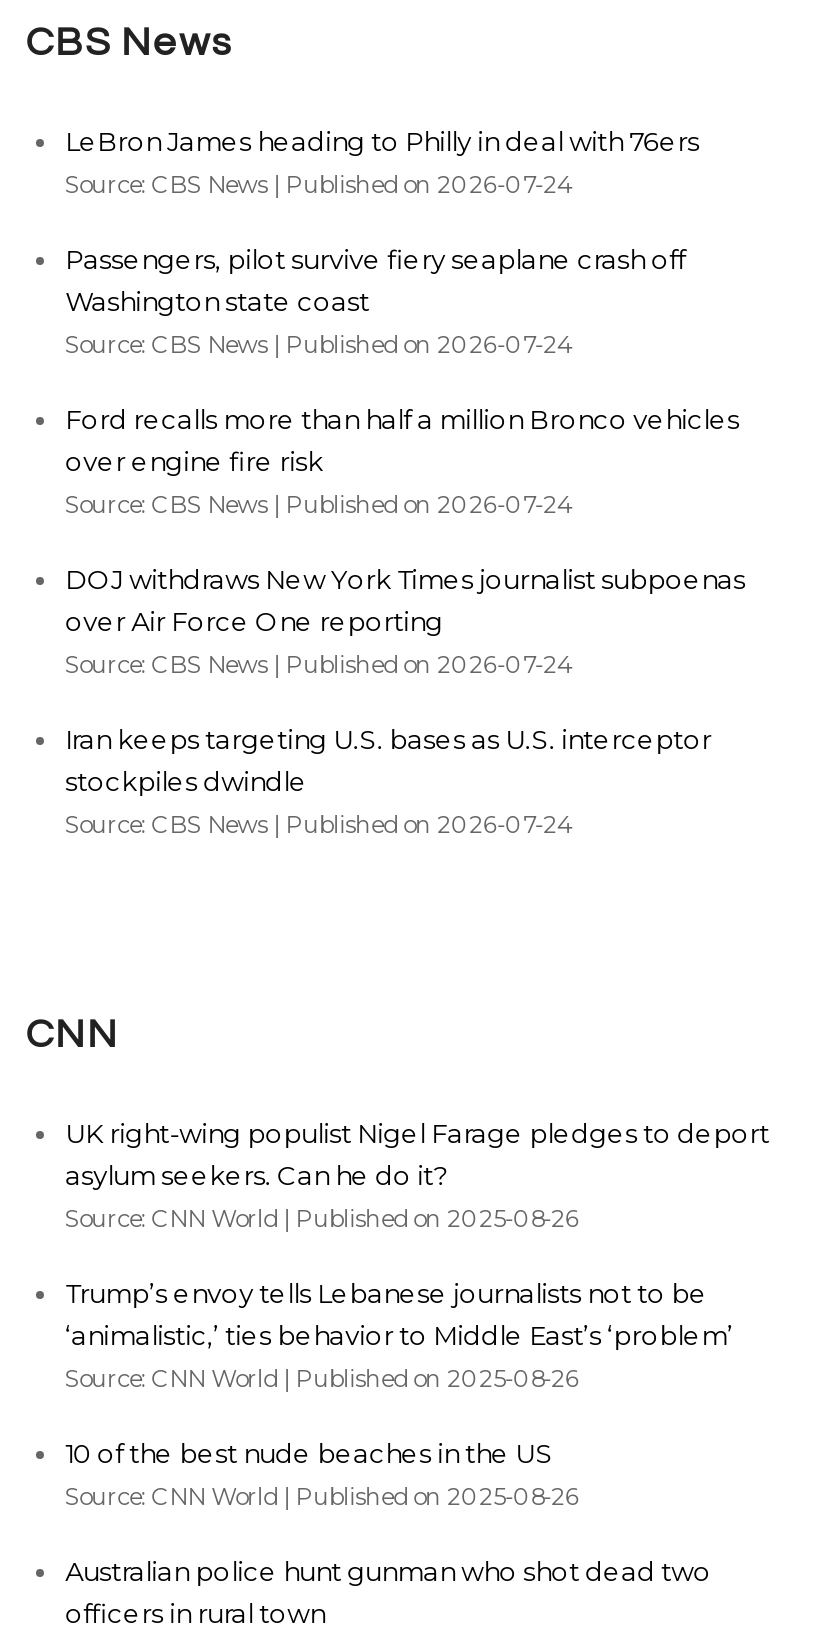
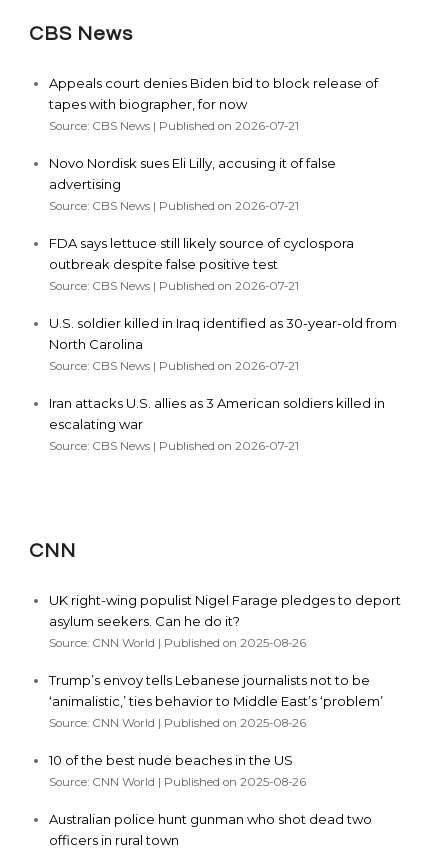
- LeBron James heading to Philly in deal with 76ers
- Source: CBS News Published on 2026-07-24
+ Appeals court denies Biden bid to block release of
+ tapes with biographer, for now
+ Source: CBS News Published on 2026-07-21

- Passengers, pilot survive fiery seaplane crash off
- Washington state coast
- Source: CBS News Published on 2026-07-24
+ Novo Nordisk sues Eli Lilly, accusing it of false
+ advertising
+ Source: CBS News Published on 2026-07-21

- Ford recalls more than half a million Bronco vehicles
- over engine fire risk
- Source: CBS News Published on 2026-07-24
+ FDA says lettuce still likely source of cyclospora
+ outbreak despite false positive test
+ Source: CBS News Published on 2026-07-21

- DOJ withdraws New York Times journalist subpoenas
- over Air Force One reporting
- Source: CBS News Published on 2026-07-24
+ U.S. soldier killed in Iraq identified as 30-year-old from
+ North Carolina
+ Source: CBS News Published on 2026-07-21

- Iran keeps targeting U.S. bases as U.S. interceptor
- stockpiles dwindle
- Source: CBS News Published on 2026-07-24
+ Iran attacks U.S. allies as 3 American soldiers killed in
+ escalating war
+ Source: CBS News Published on 2026-07-21
